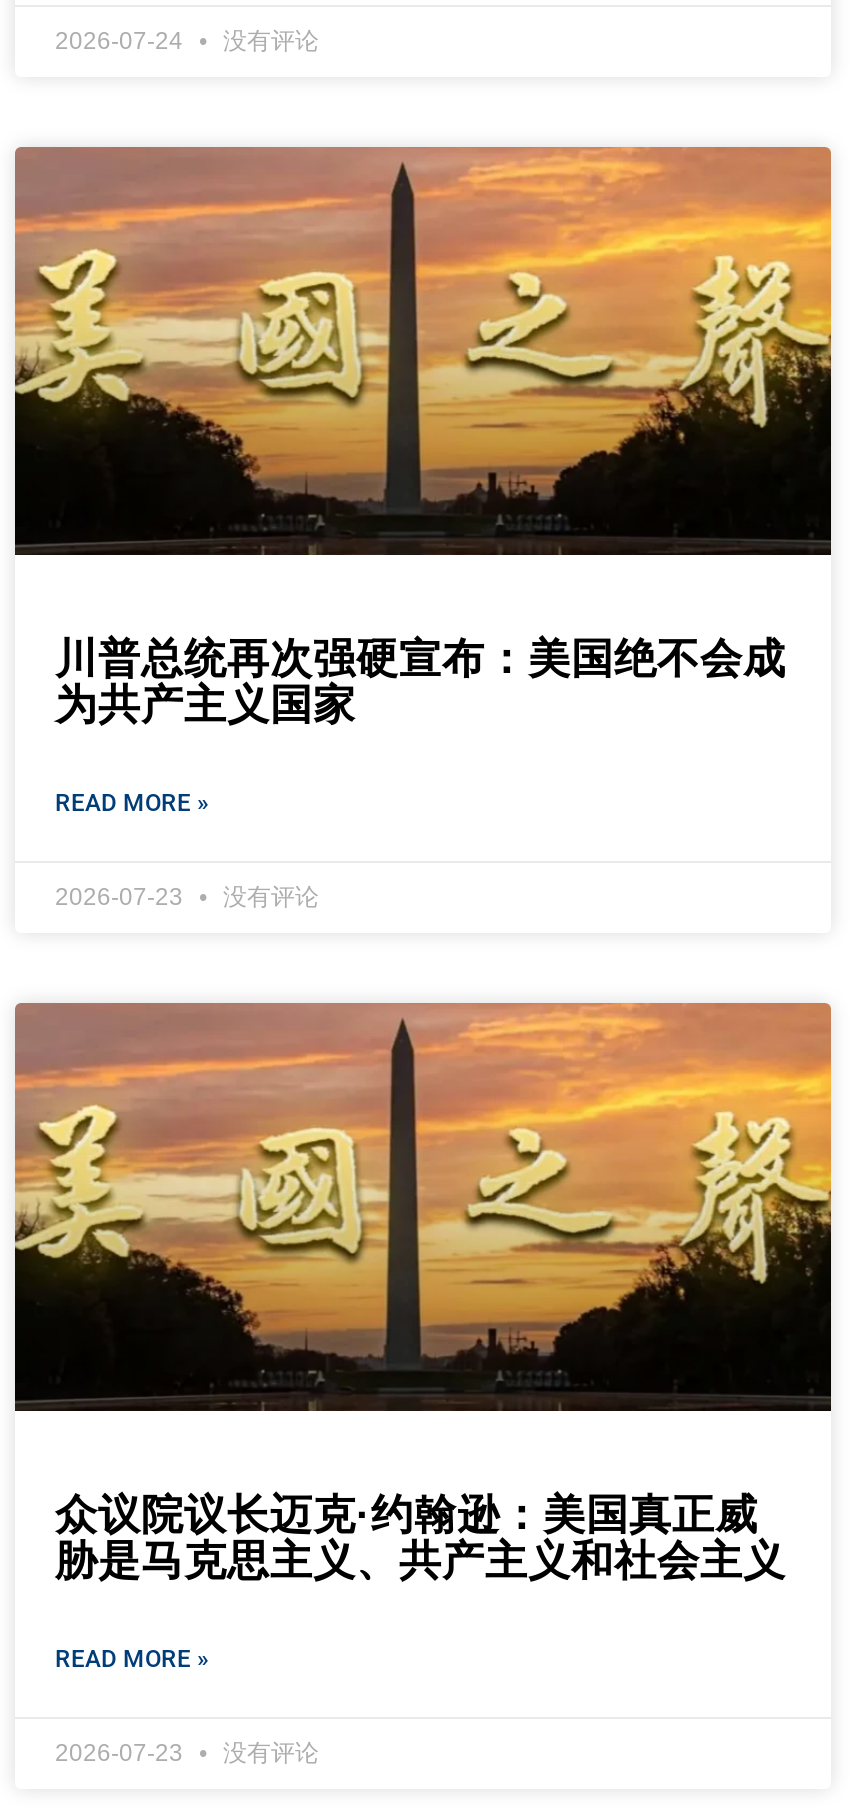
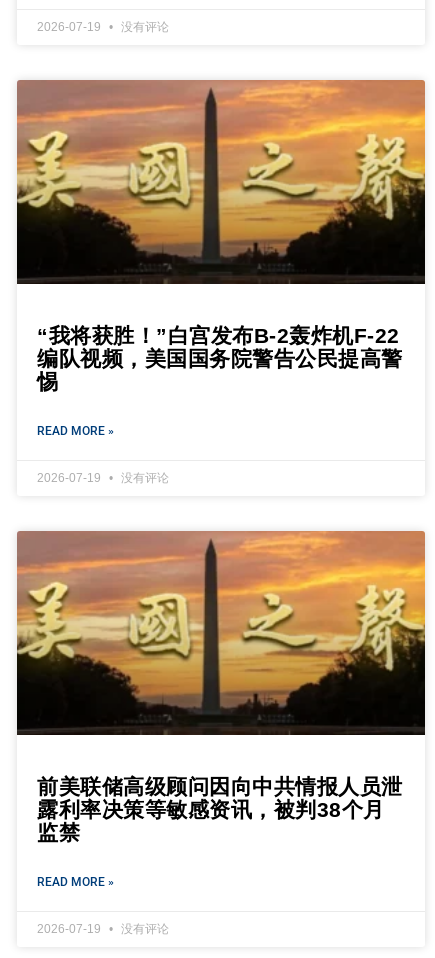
- 2026-07-24 没有评论
+ 2026-07-19 没有评论

- 川普总统再次强硬宣布：美国绝不会成
- 为共产主义国家
+ “我将获胜！”白宫发布B-2轰炸机F-22
+ 编队视频，美国国务院警告公民提高警
+ 惕

- 2026-07-23 没有评论
+ 2026-07-19 没有评论

- 众议院议长迈克·约翰逊：美国真正威
- 胁是马克思主义、共产主义和社会主义
+ 前美联储高级顾问因向中共情报人员泄
+ 露利率决策等敏感资讯，被判38个月
+ 监禁

- 2026-07-23 没有评论
+ 2026-07-19 没有评论
